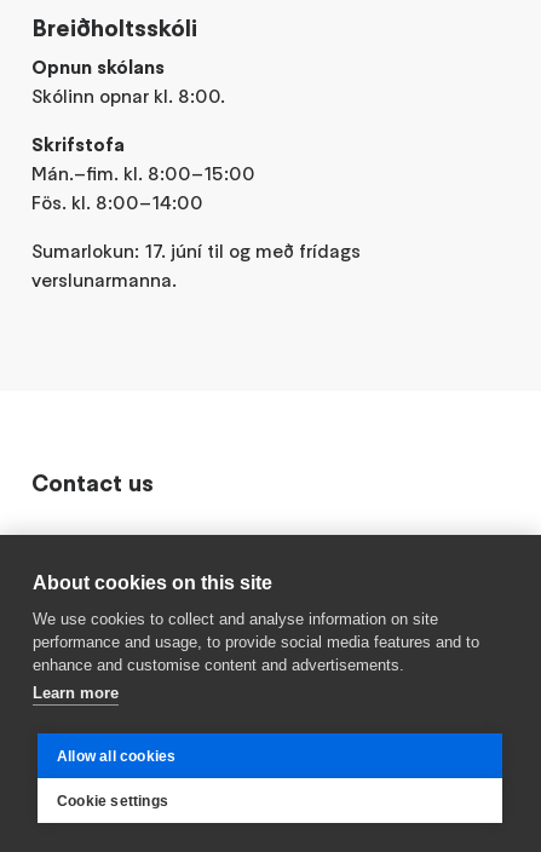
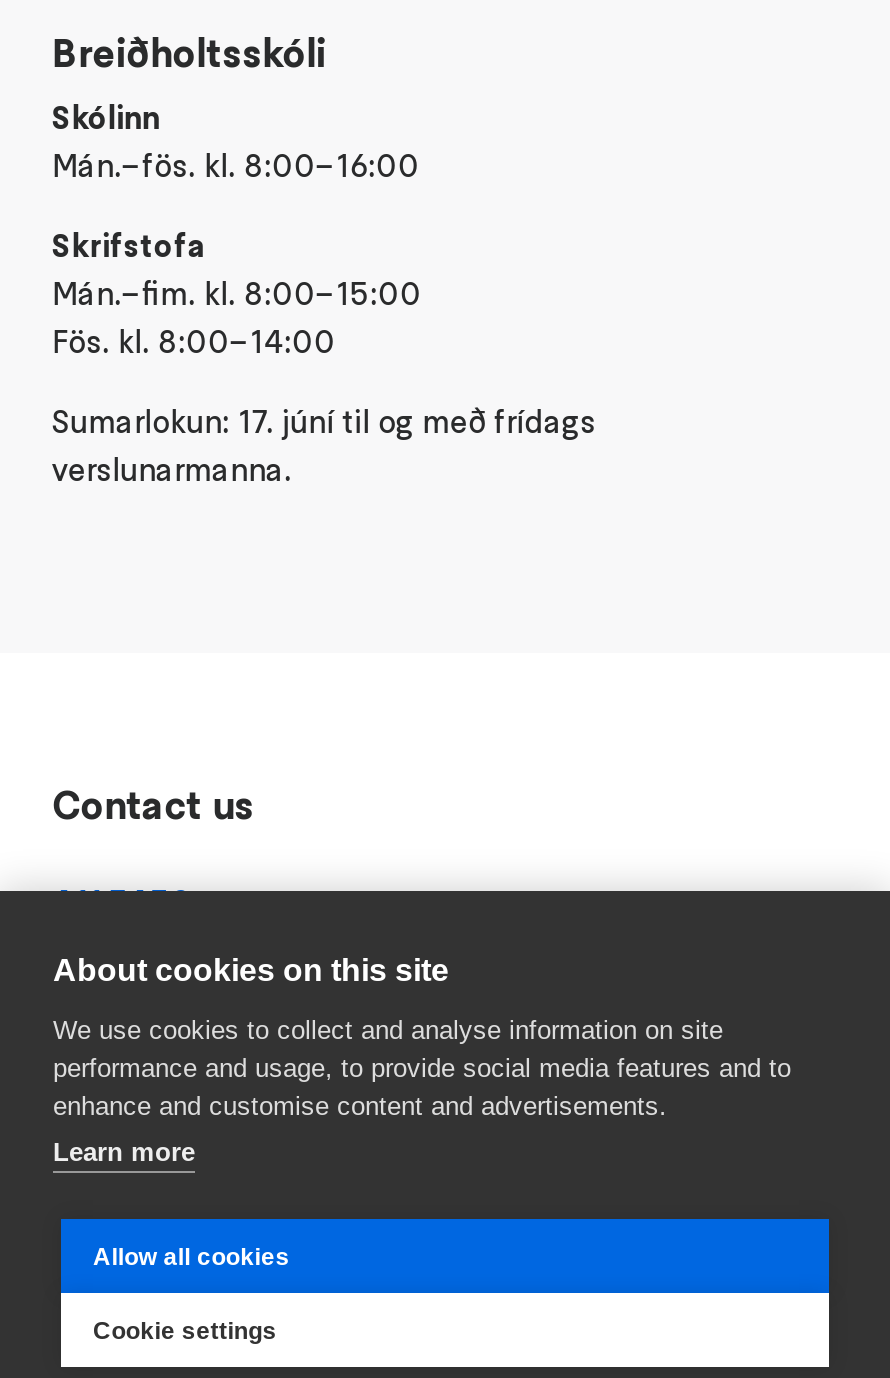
- Opnun skólans
- Skólinn opnar kl. 8:00.
+ Skólinn
+ Mán.–fös. kl. 8:00–16:00
